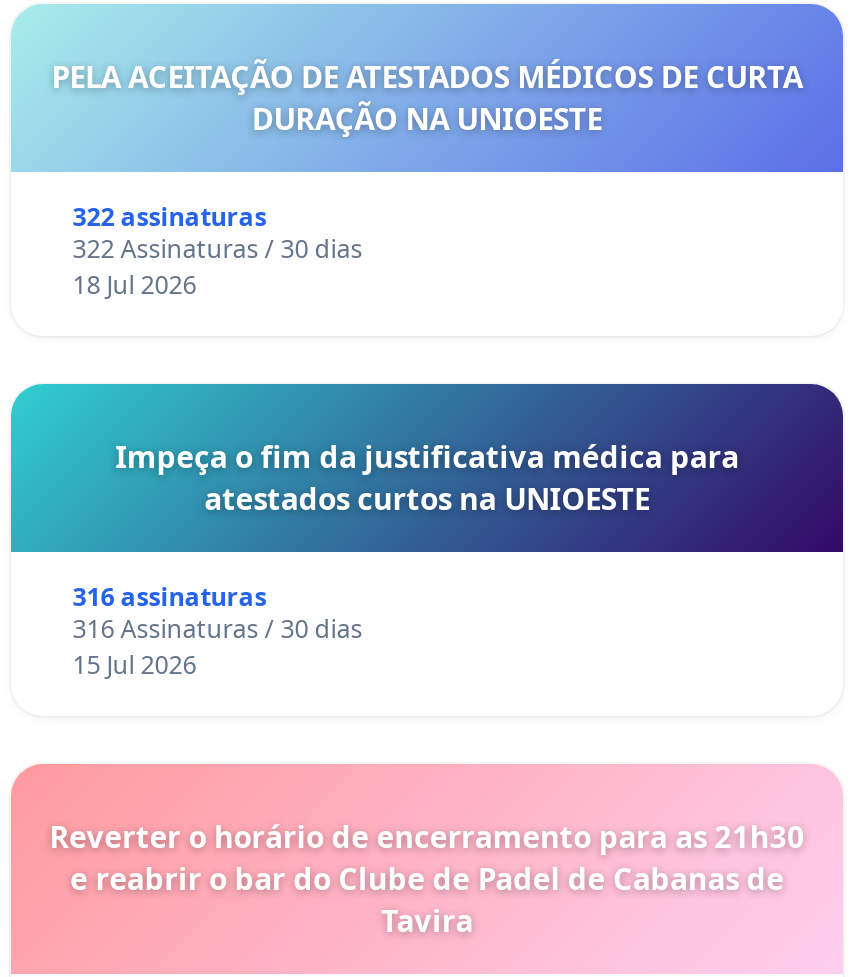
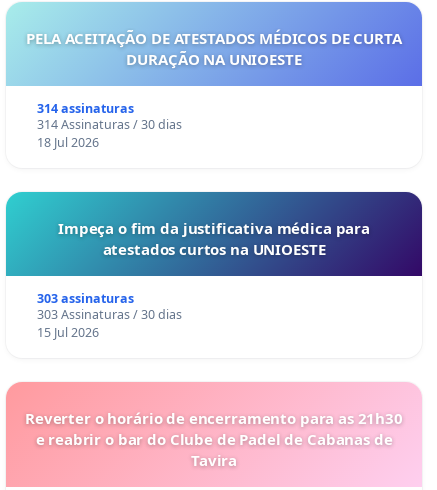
- 322 assinaturas
+ 314 assinaturas

- 322 Assinaturas / 30 dias
+ 314 Assinaturas / 30 dias

- 316 assinaturas
+ 303 assinaturas

- 316 Assinaturas / 30 dias
+ 303 Assinaturas / 30 dias
